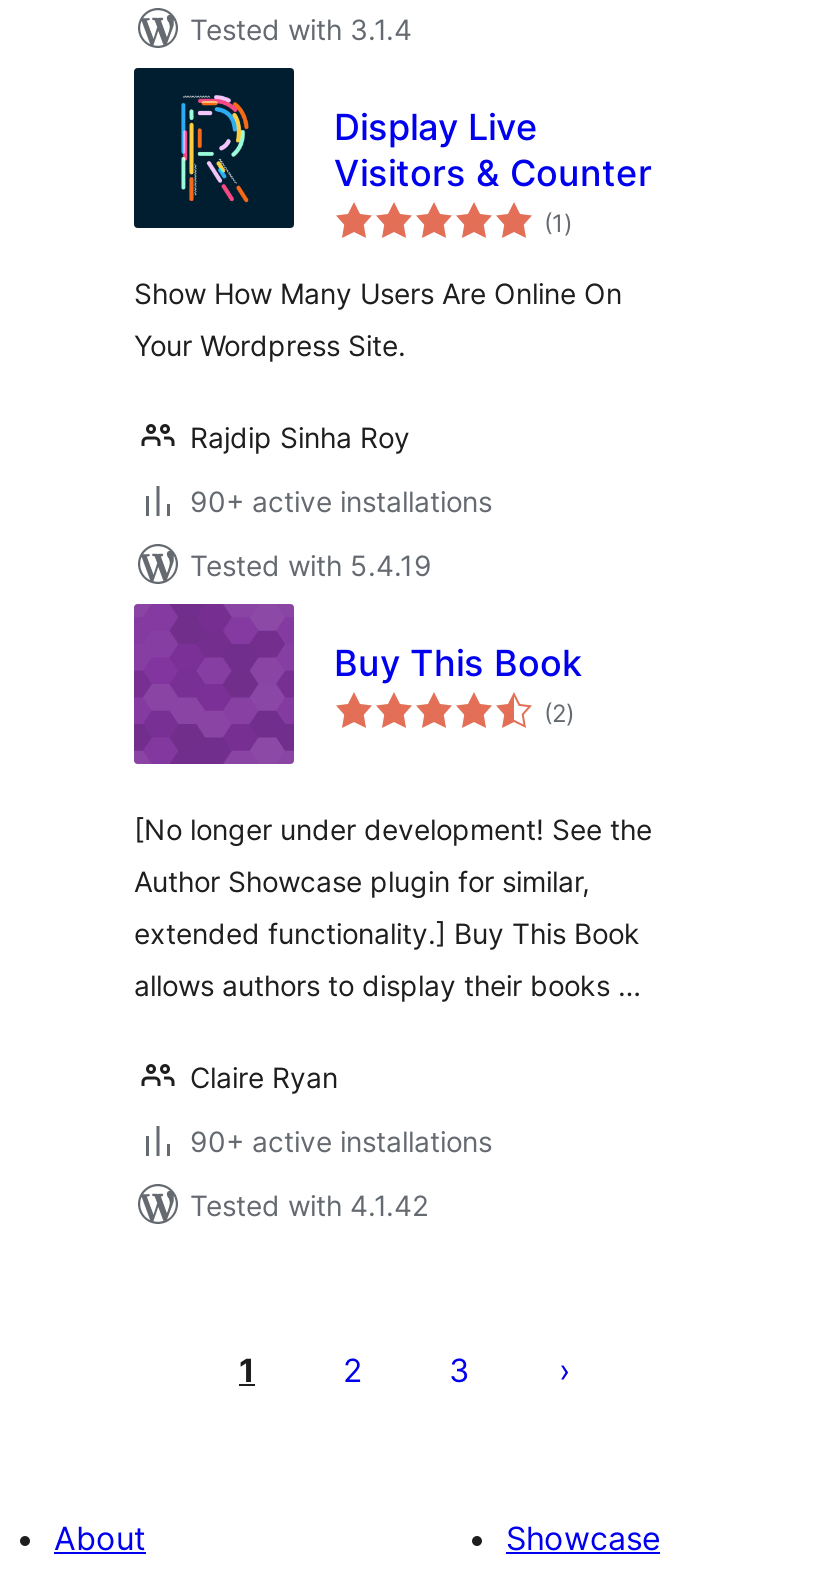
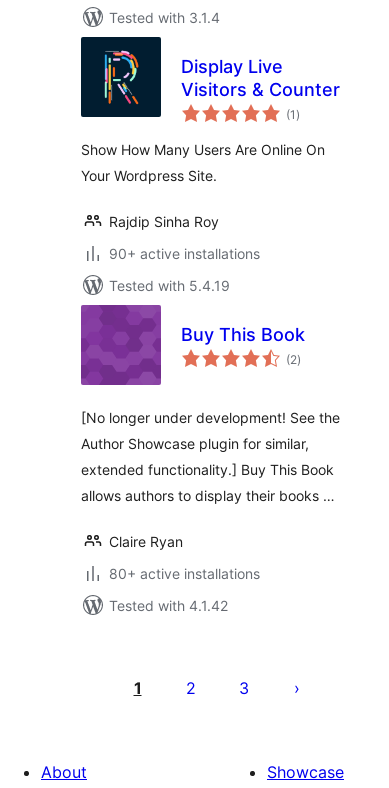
- 90+ active installations
+ 80+ active installations
